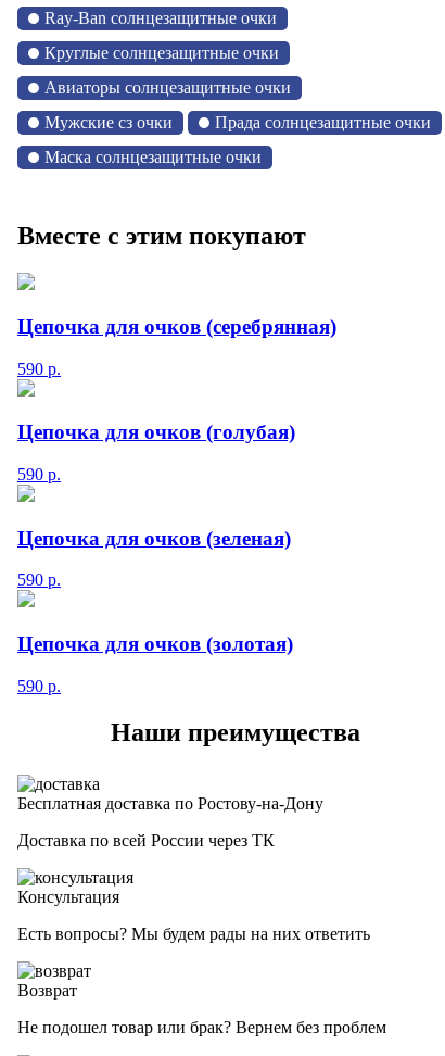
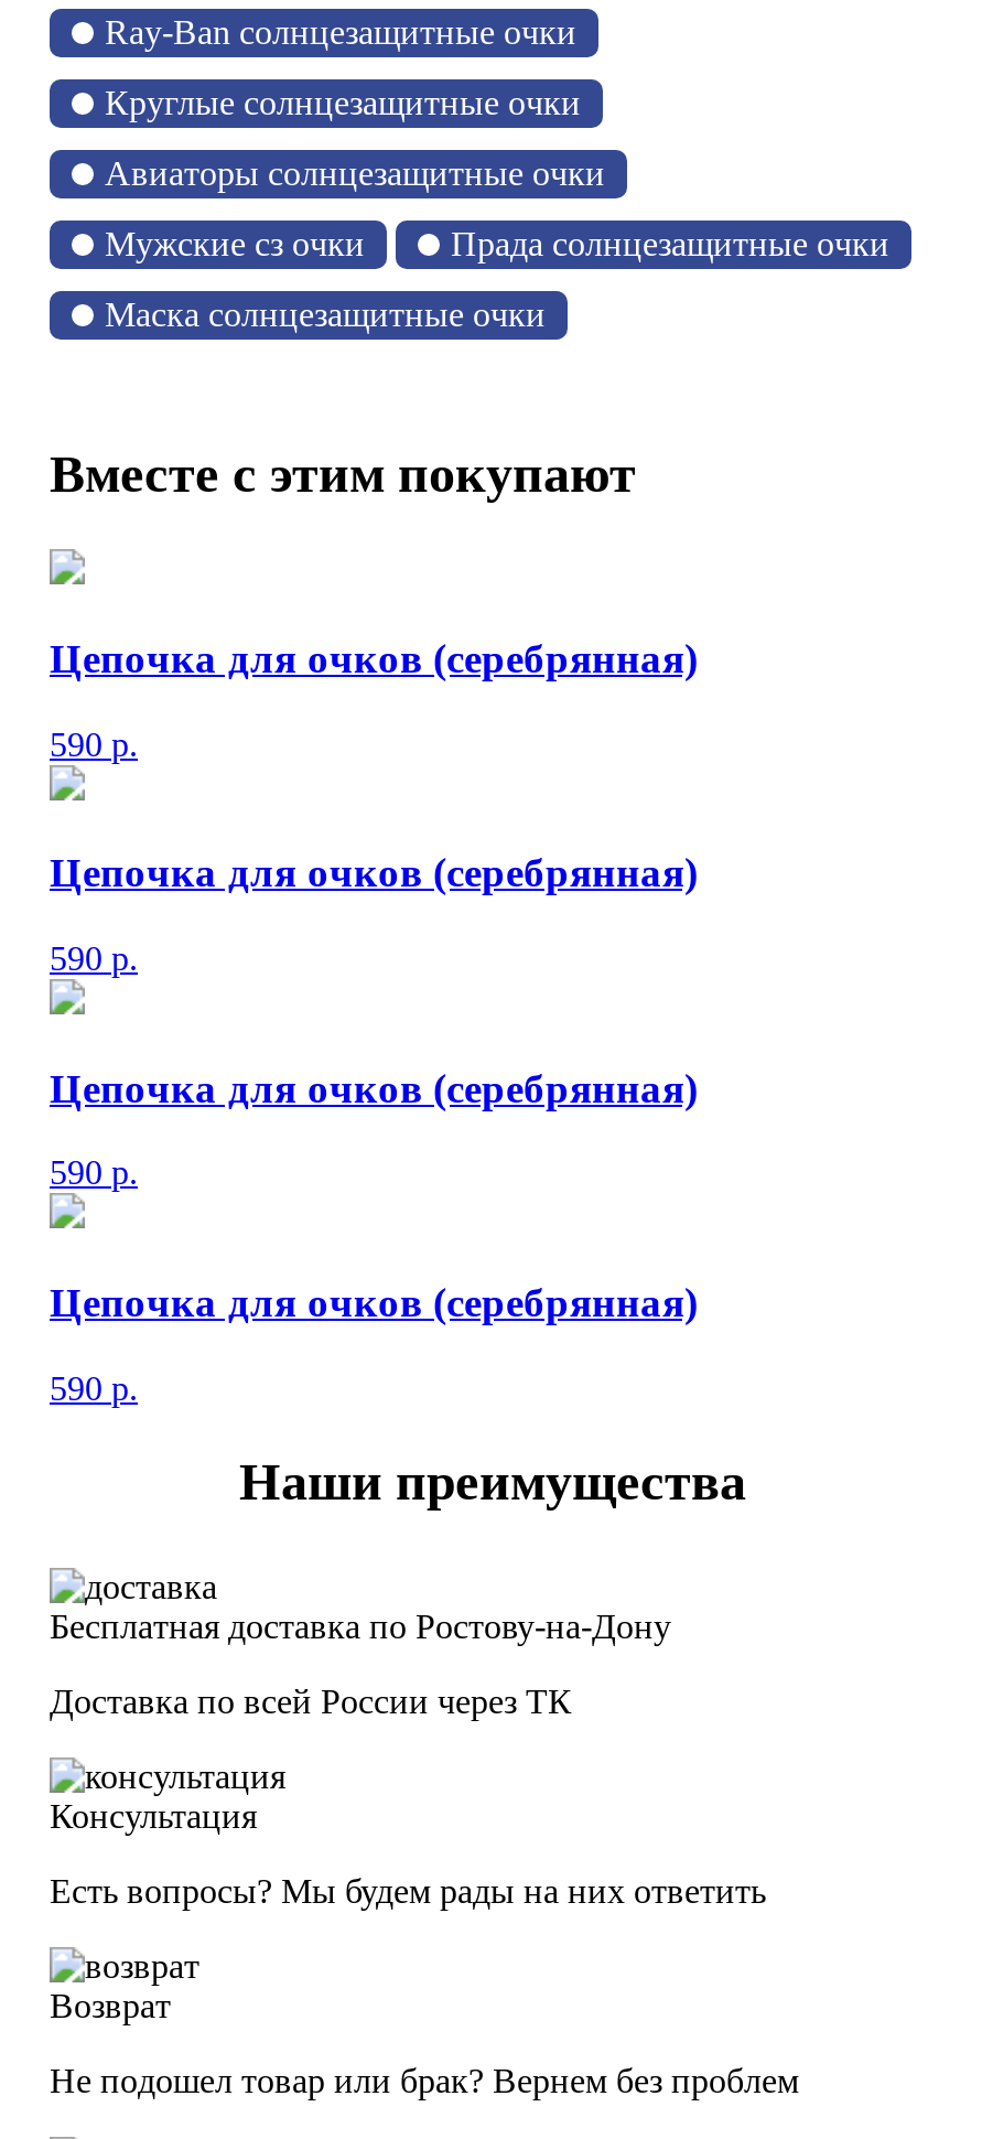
- Цепочка для очков (голубая)
+ Цепочка для очков (серебрянная)

- Цепочка для очков (зеленая)
+ Цепочка для очков (серебрянная)

- Цепочка для очков (золотая)
+ Цепочка для очков (серебрянная)
